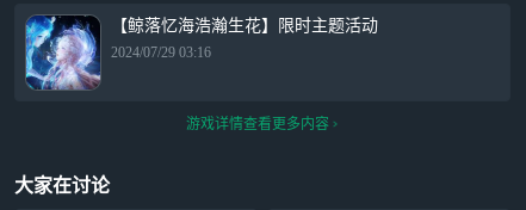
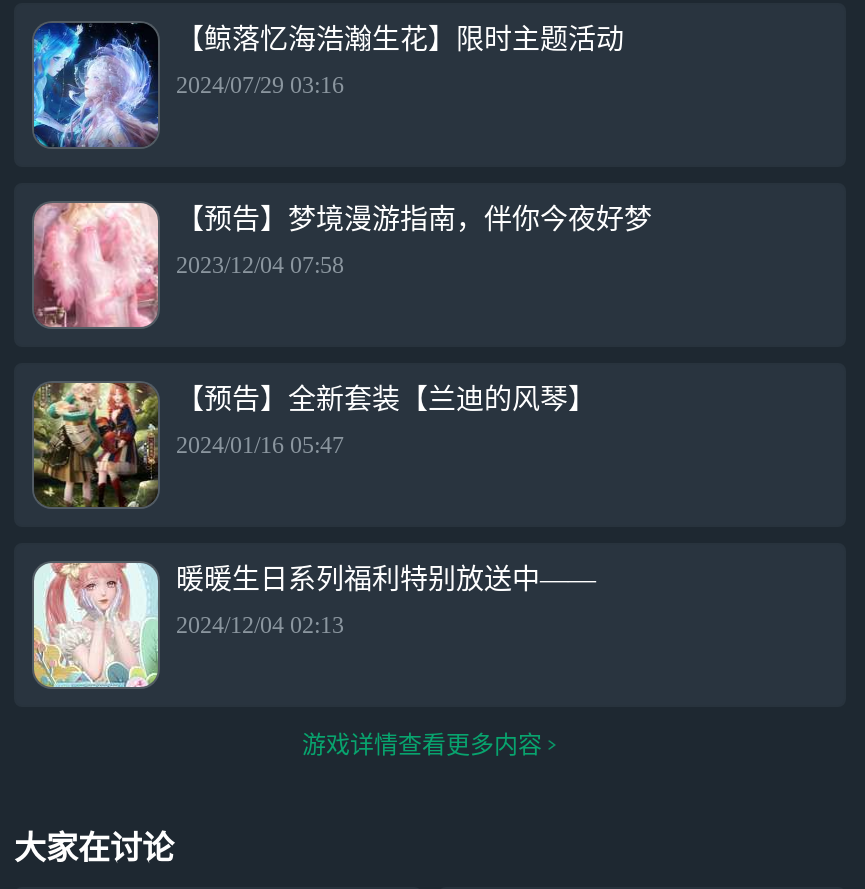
+ [image]
+ 【预告】梦境漫游指南，伴你今夜好梦
+ 2023/12/04 07:58

+ [image]
+ 【预告】全新套装【兰迪的风琴】
+ 2024/01/16 05:47

+ [image]
+ 暖暖生日系列福利特别放送中——
+ 2024/12/04 02:13
